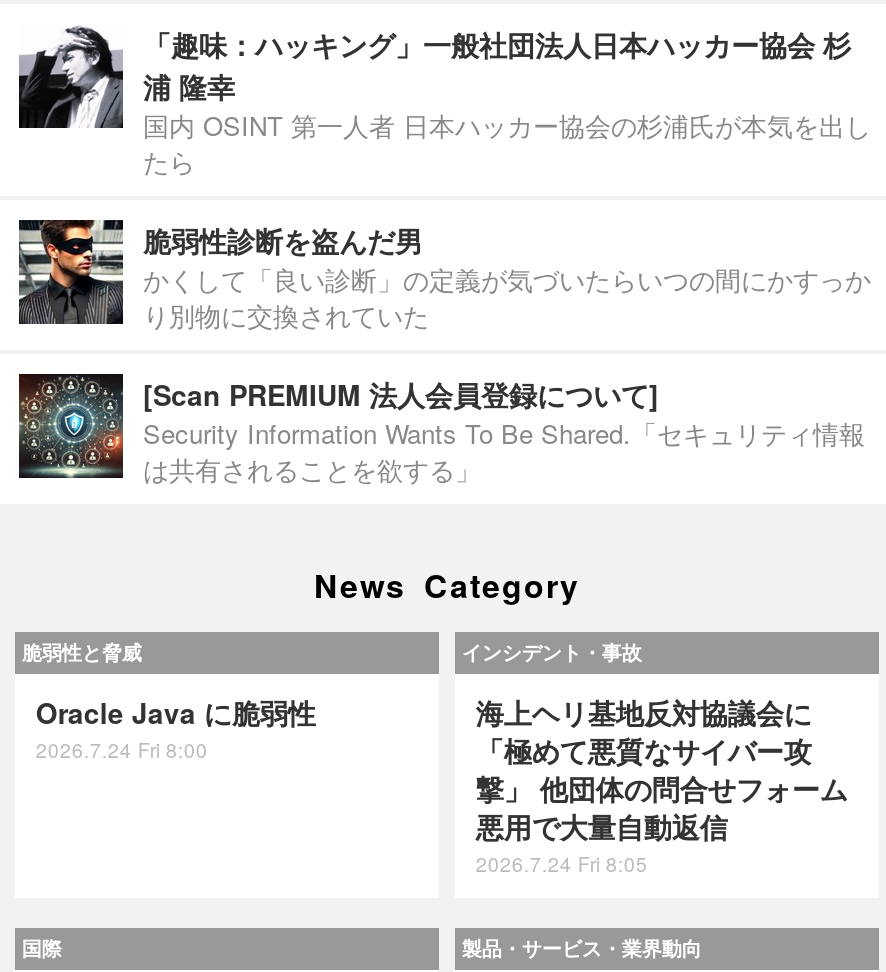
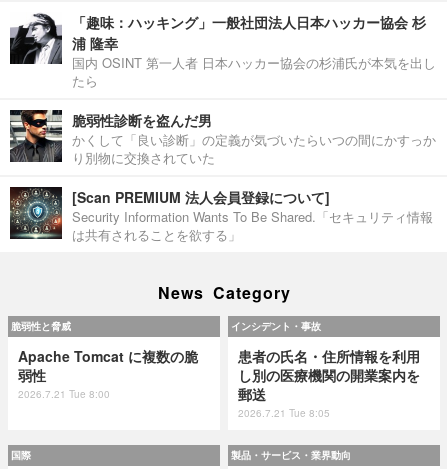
- Oracle Java に脆弱性
- 2026.7.24 Fri 8:00
+ Apache Tomcat に複数の脆
+ 弱性
+ 2026.7.21 Tue 8:00

- 海上ヘリ基地反対協議会に
- 「極めて悪質なサイバー攻
- 撃」 他団体の問合せフォーム
- 悪用で大量自動返信
- 2026.7.24 Fri 8:05
+ 患者の氏名・住所情報を利用
+ し別の医療機関の開業案内を
+ 郵送
+ 2026.7.21 Tue 8:05
